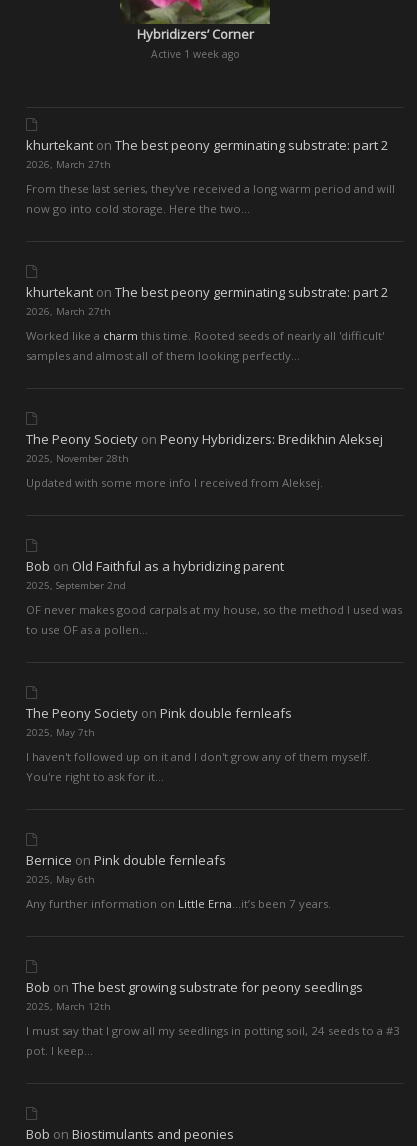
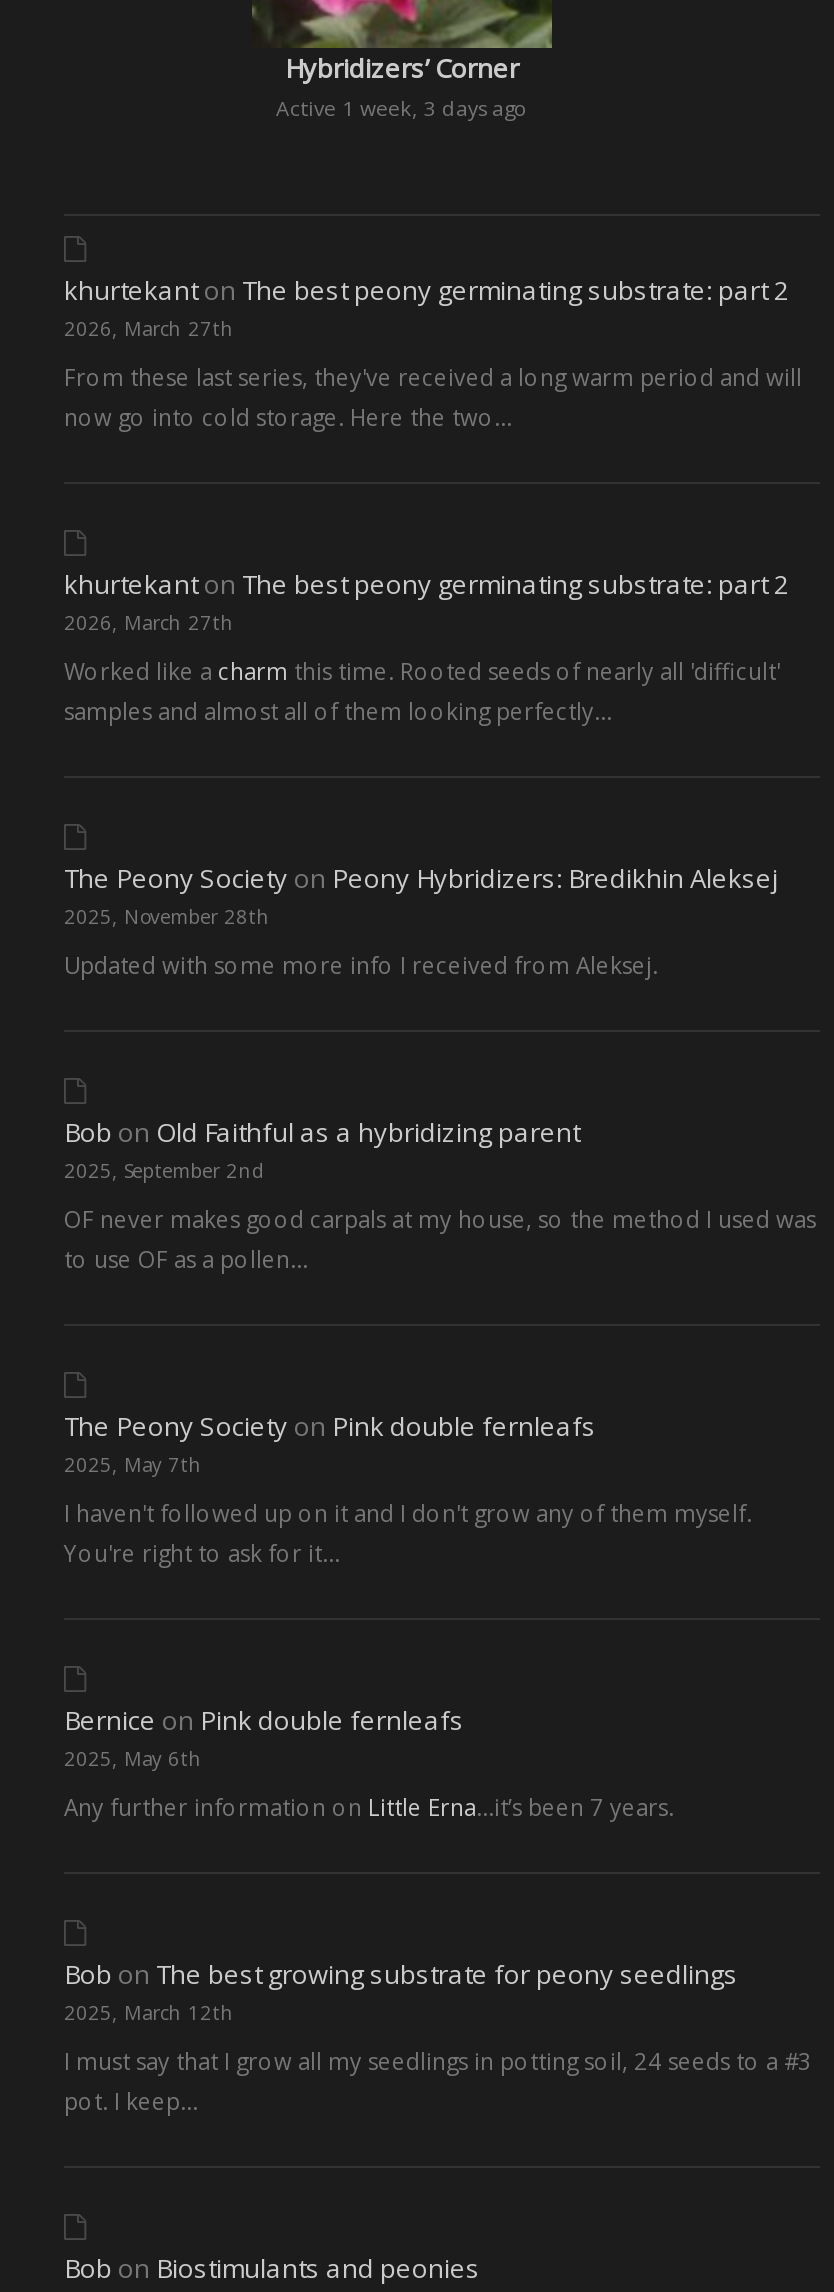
- Active 1 week ago
+ Active 1 week, 3 days ago
